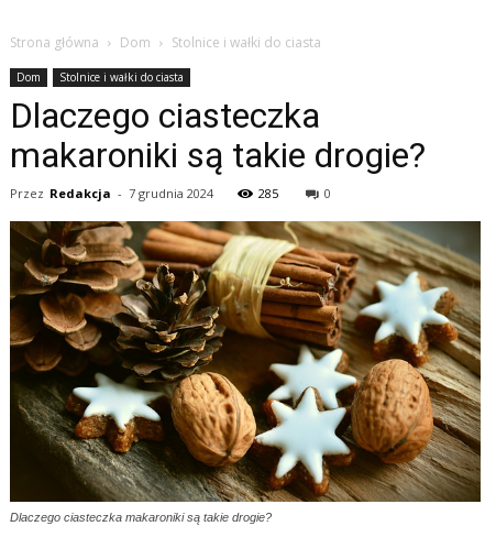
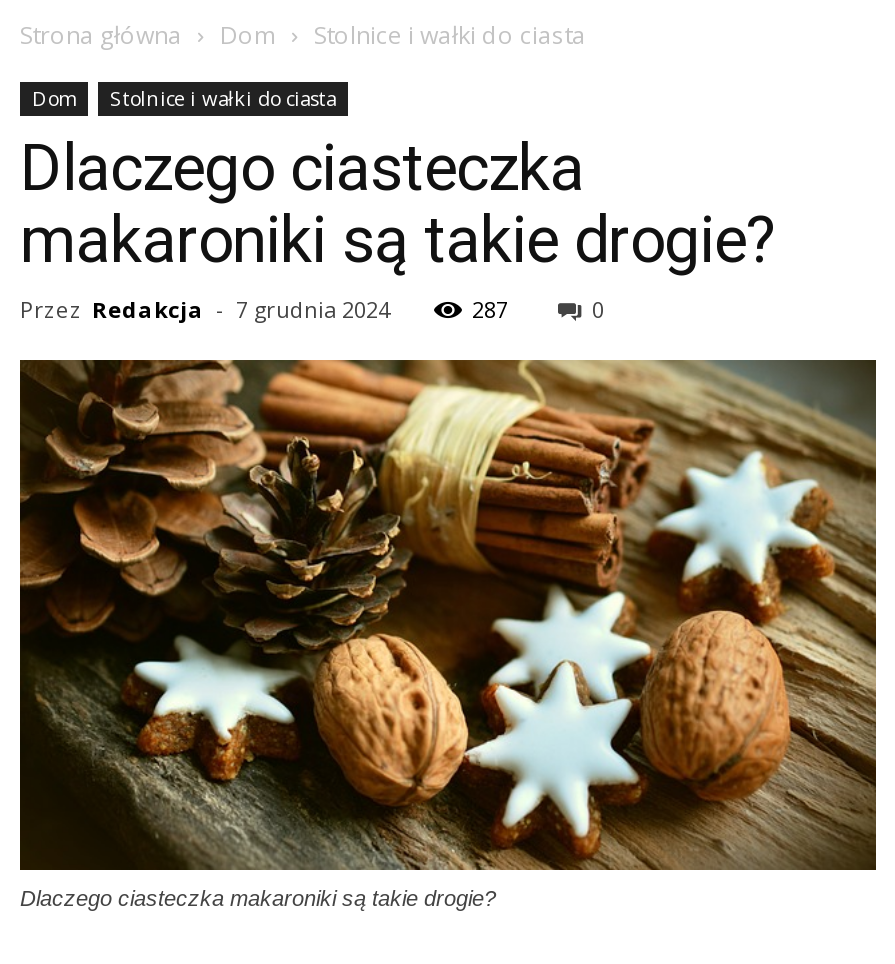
- 285
+ 287
